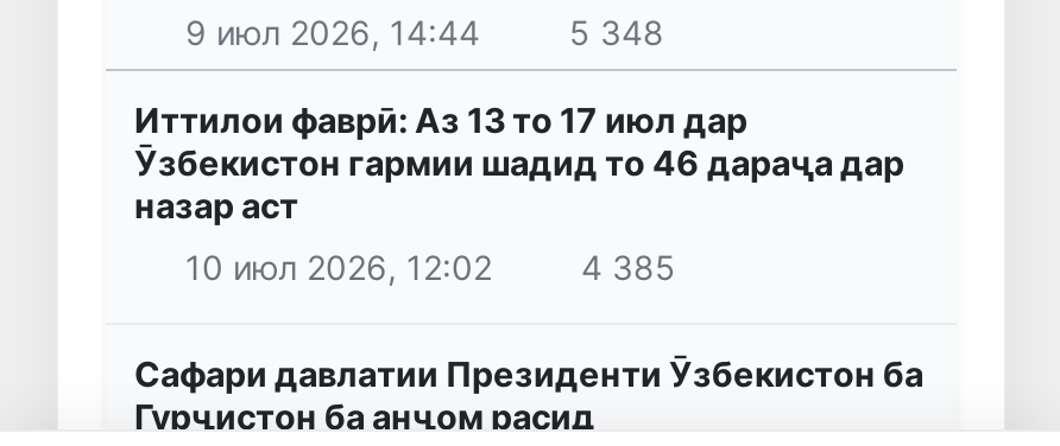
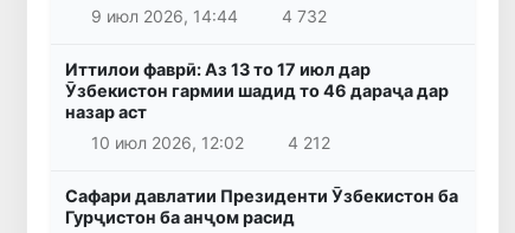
- 5 348
+ 4 732

- 4 385
+ 4 212
